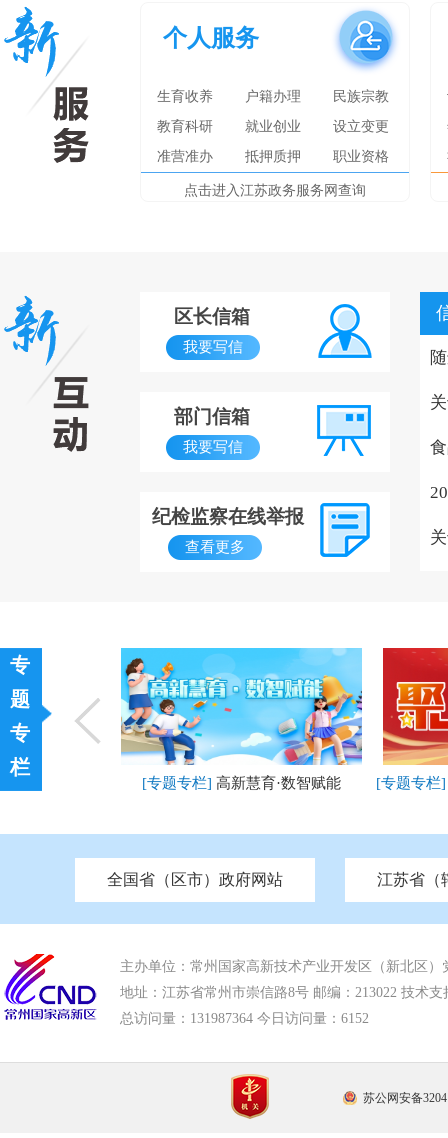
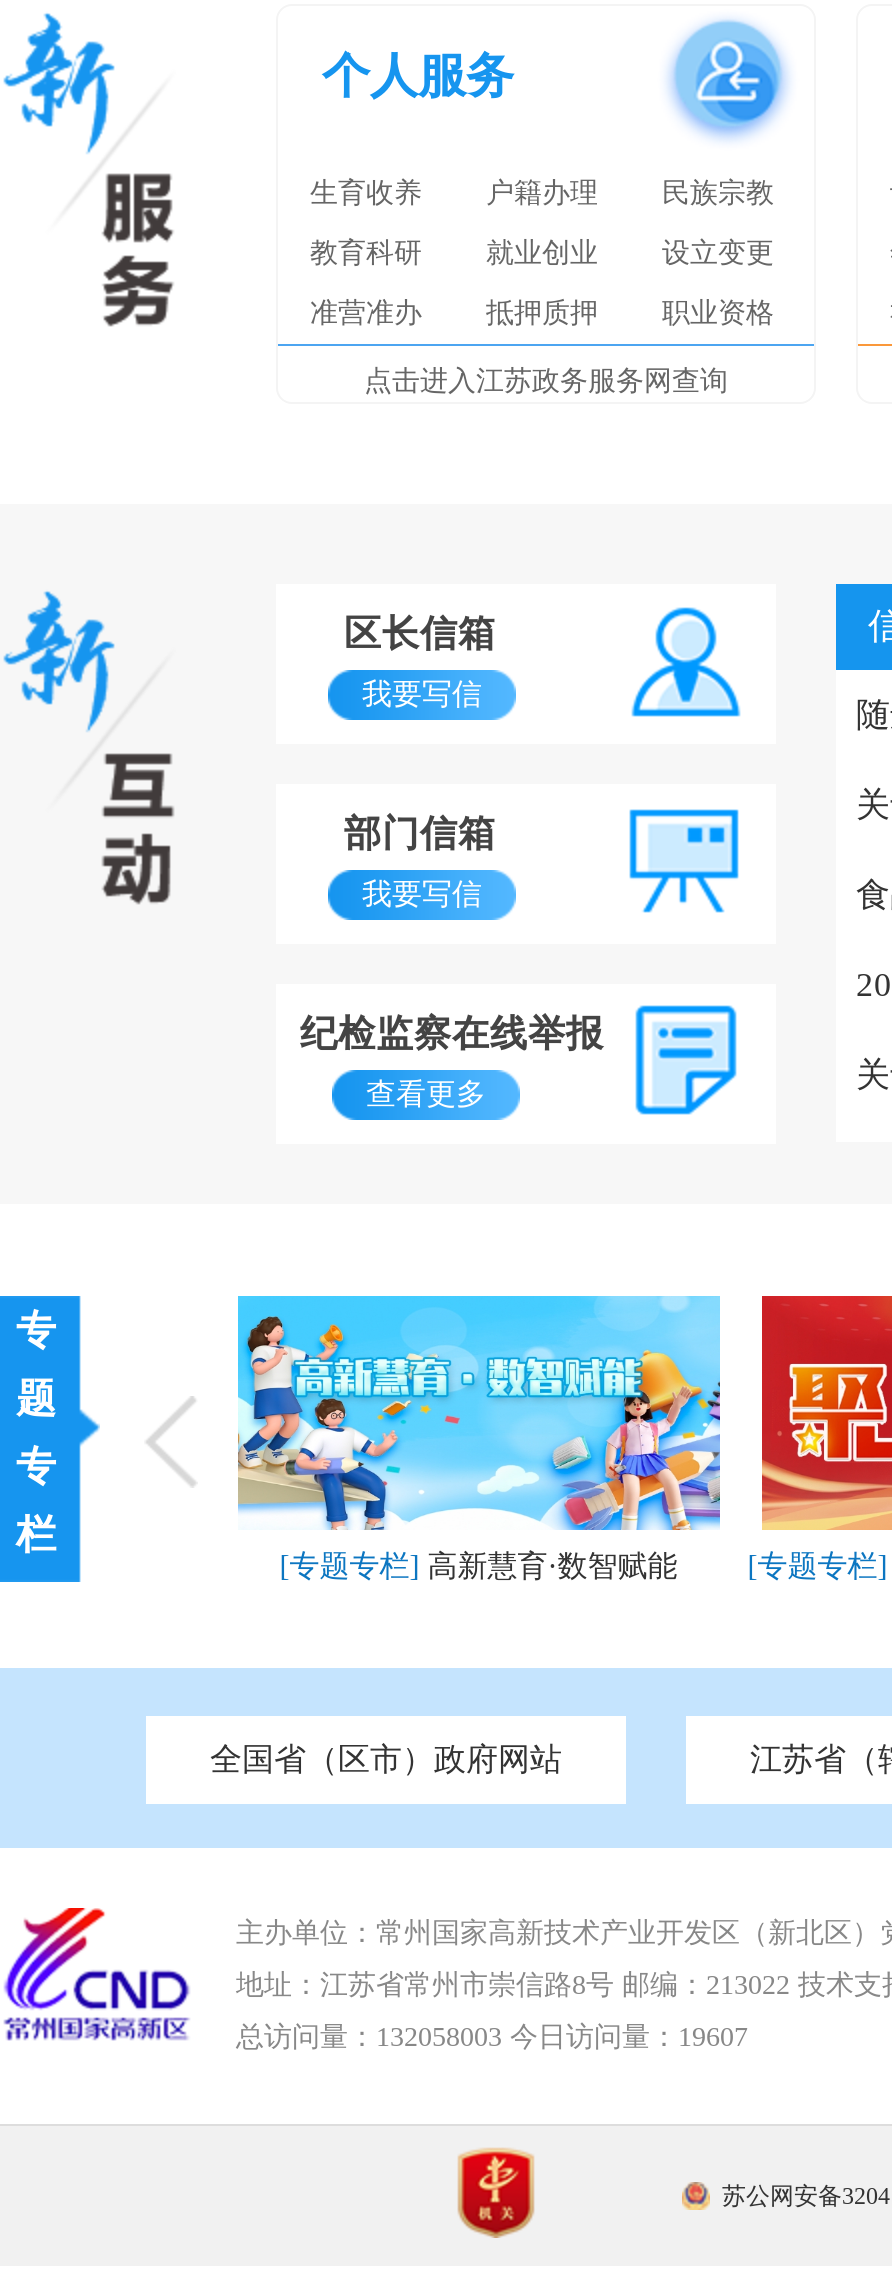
- 总访问量：131987364 今日访问量：6152
+ 总访问量：132058003 今日访问量：19607
